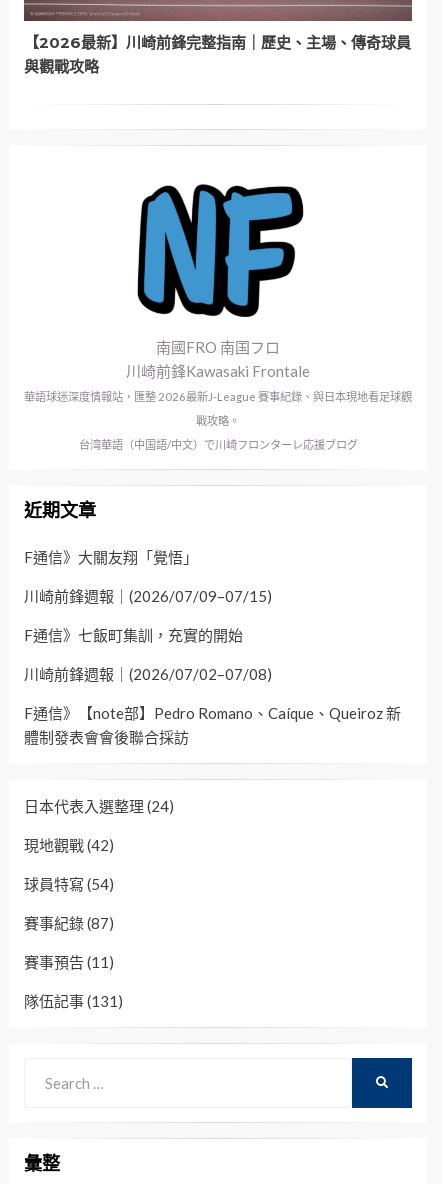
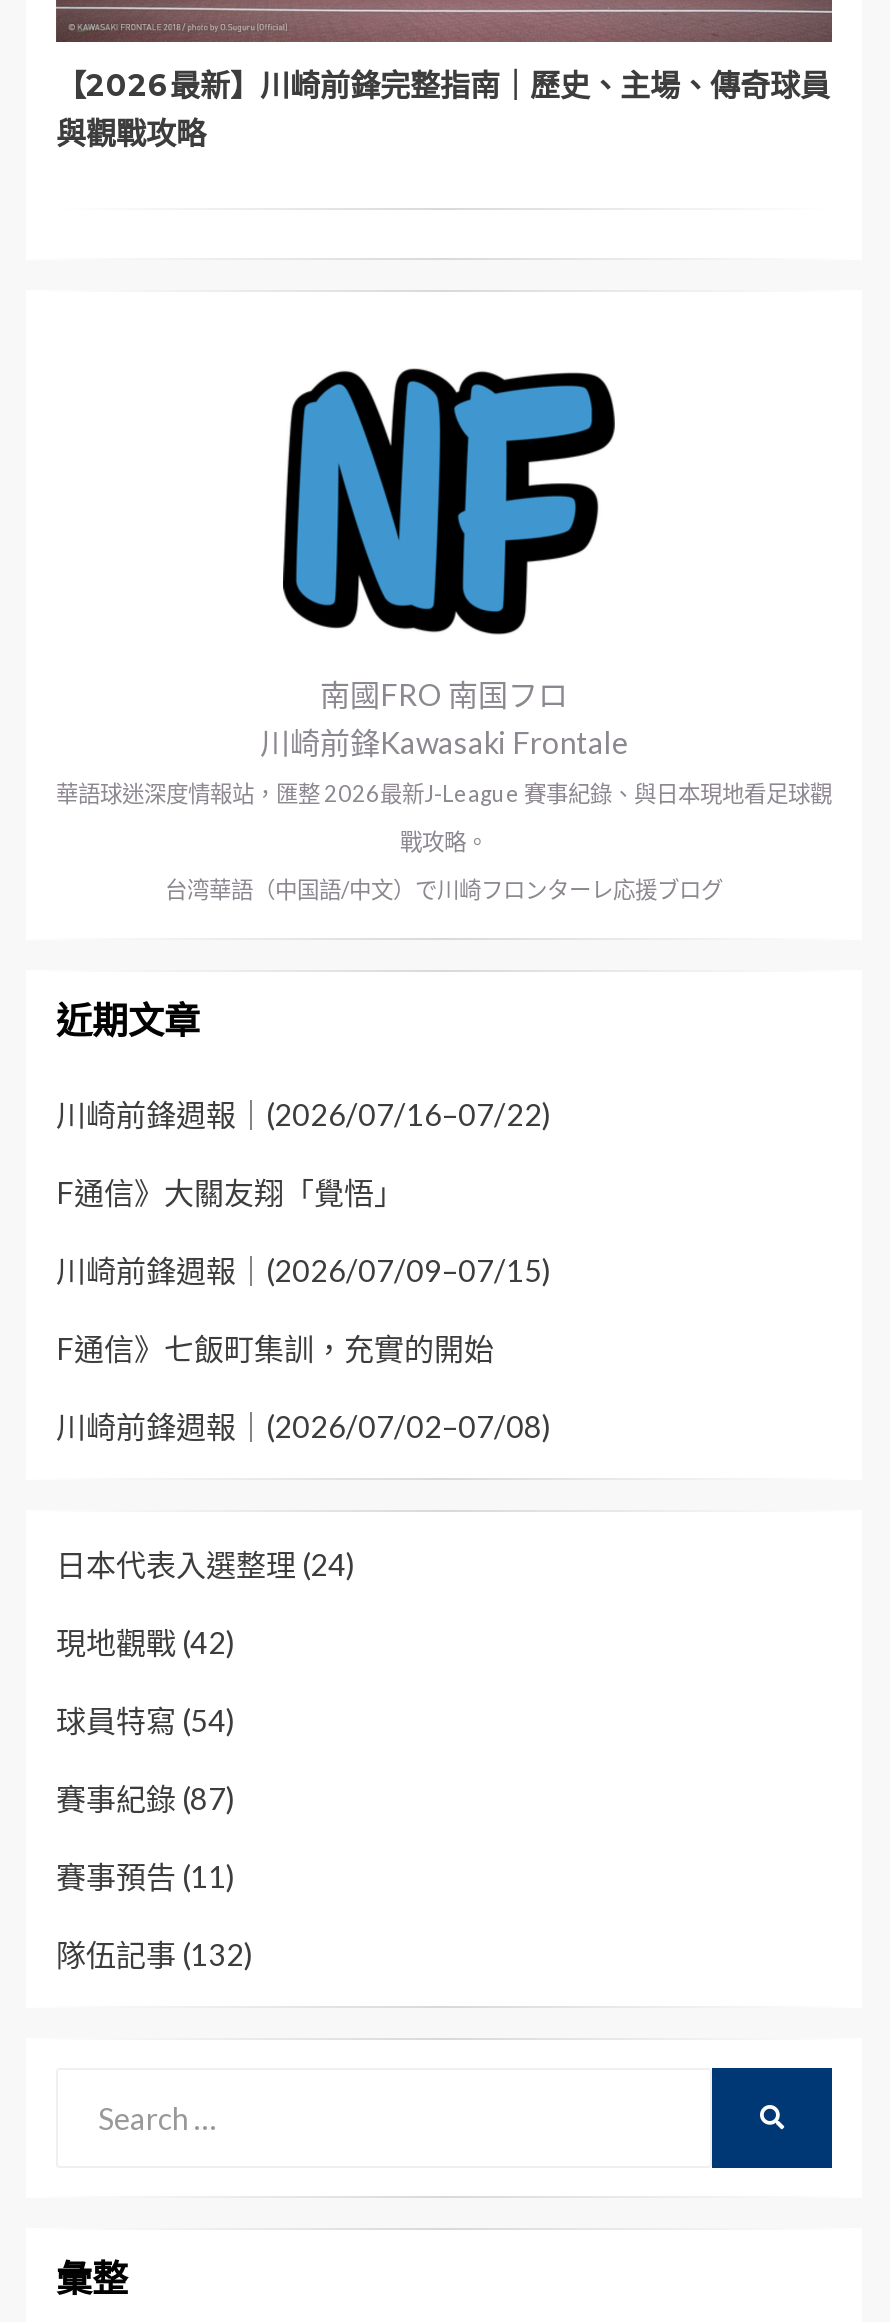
+ 川崎前鋒週報｜(2026/07/16–07/22)

moved down: F通信》大關友翔「覺悟」 | 川崎前鋒週報｜(2026/07/09–07/15) | F通信》七飯町集訓，充實的開始 | 川崎前鋒週報｜(2026/07/02–07/08)

- F通信》【note部】Pedro Romano、Caíque、Queiroz 新
- 體制發表會會後聯合採訪

- 隊伍記事(131)
+ 隊伍記事(132)
